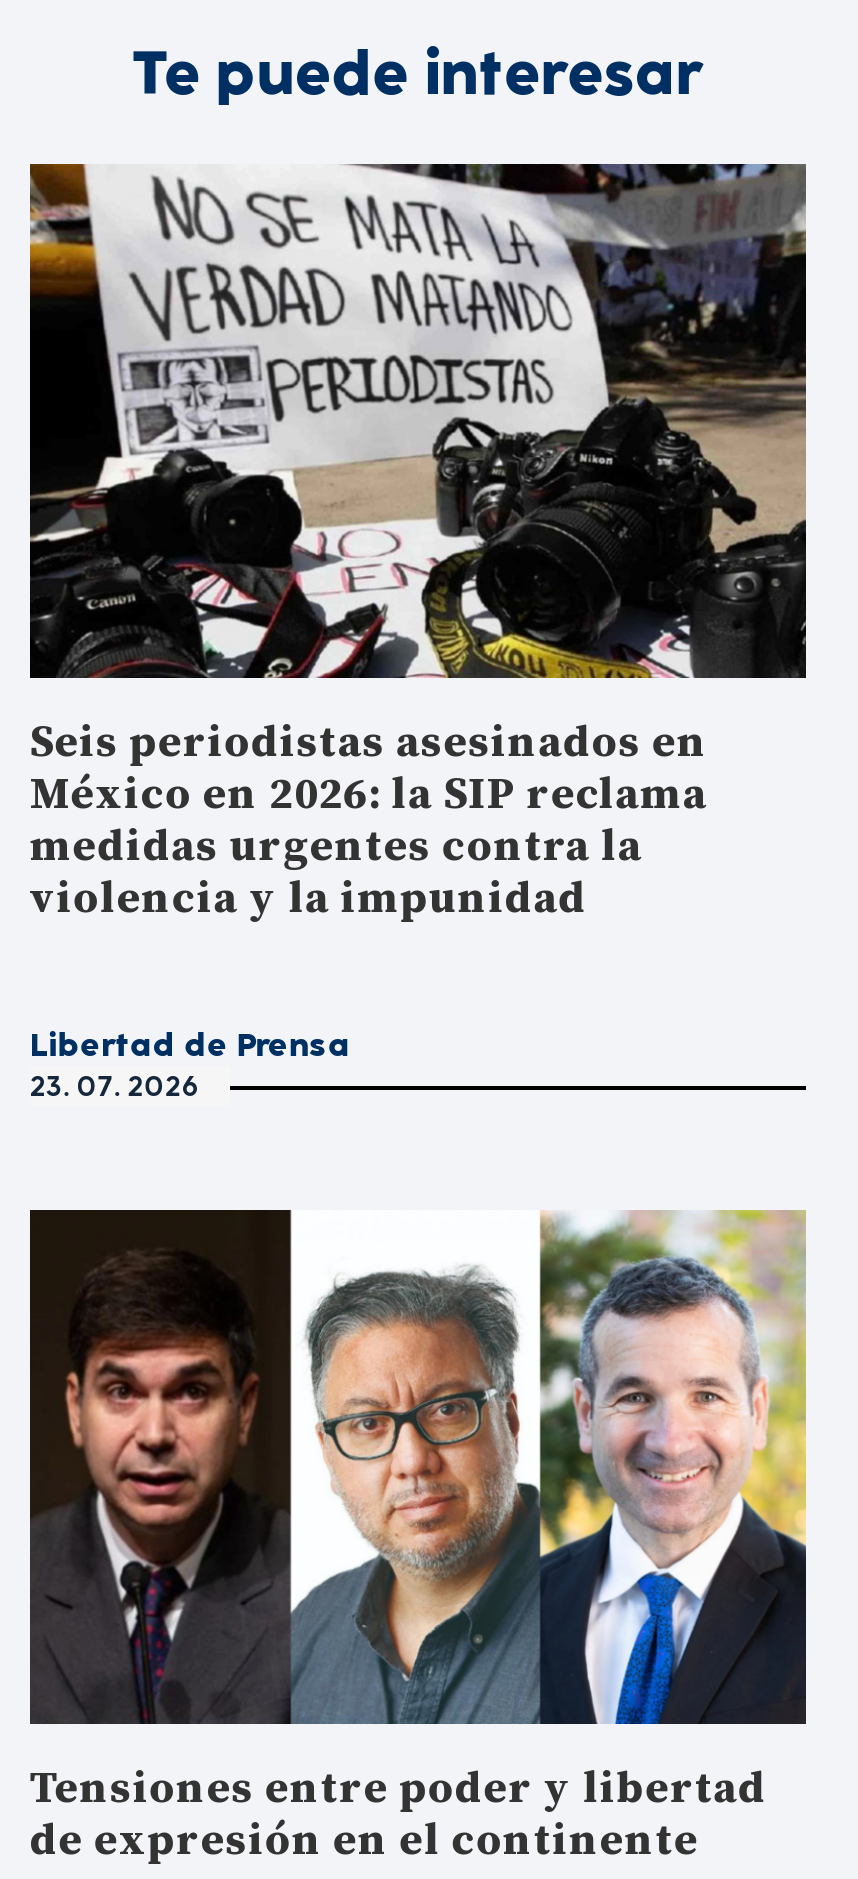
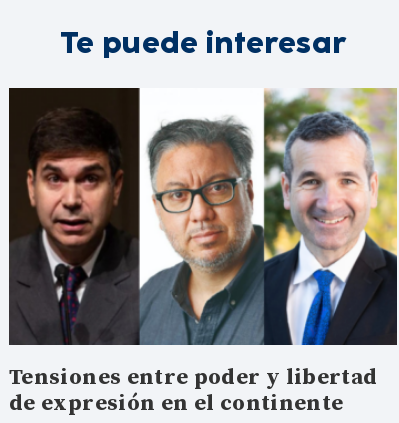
- [image]
- Seis periodistas asesinados en
- México en 2026: la SIP reclama
- medidas urgentes contra la
- violencia y la impunidad
- Libertad de Prensa
- 23. 07. 2026
